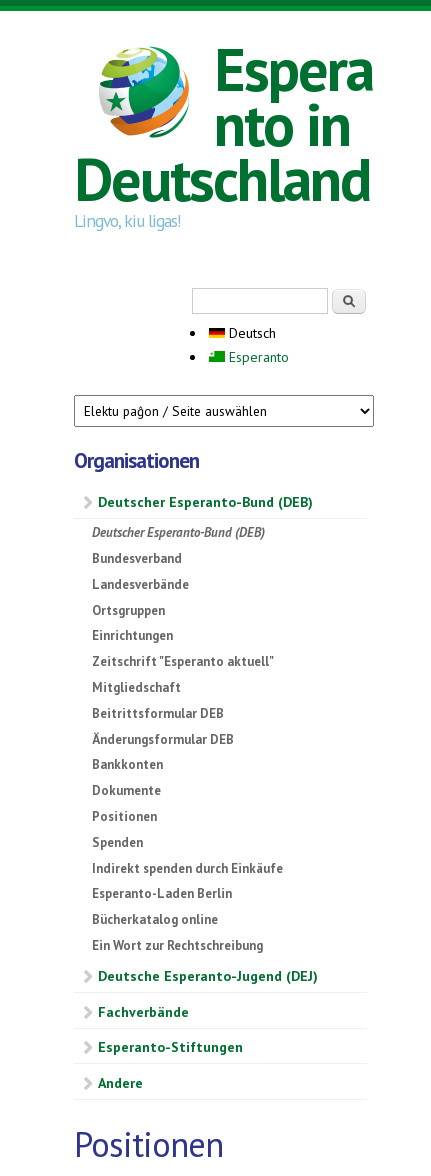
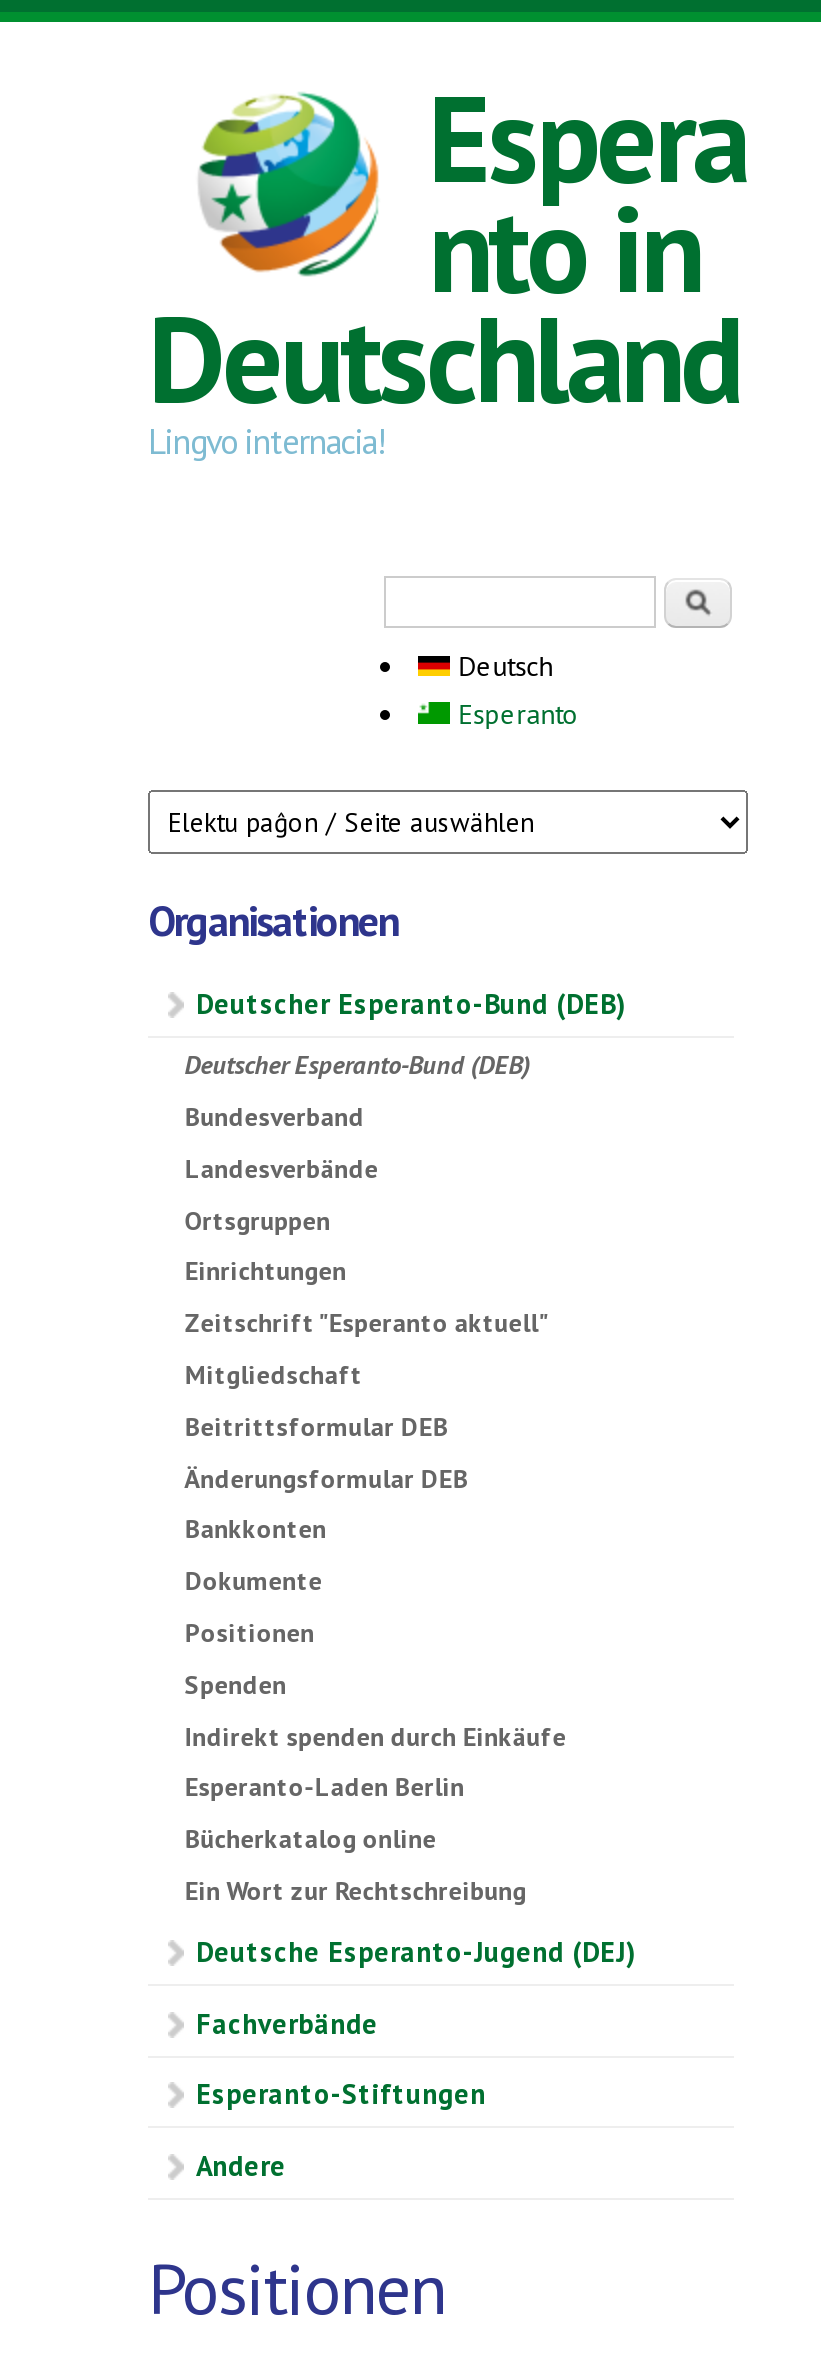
- Lingvo, kiu ligas!
+ Lingvo internacia!
